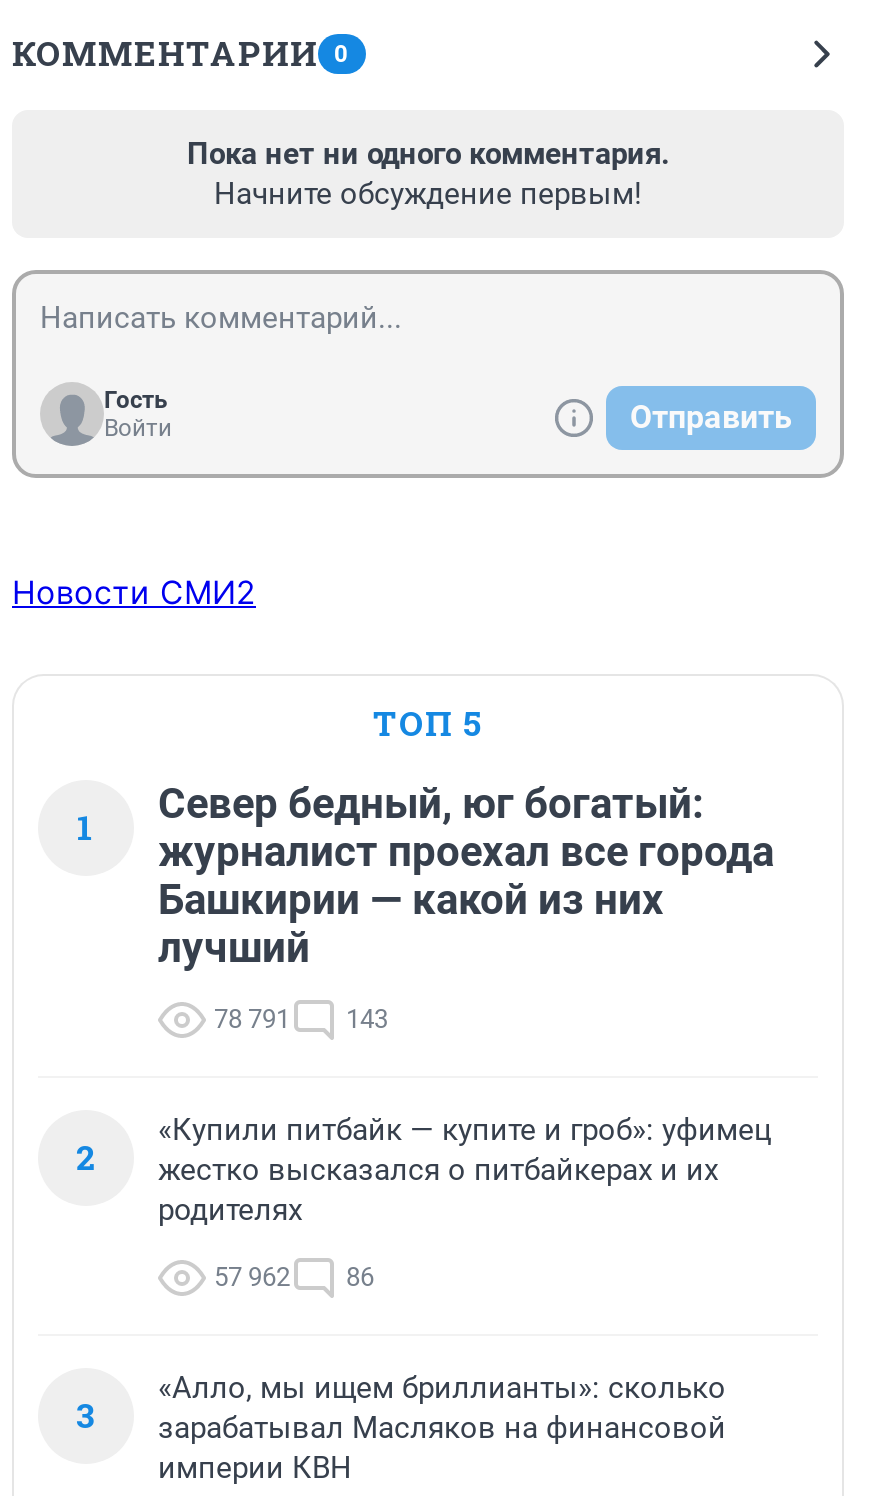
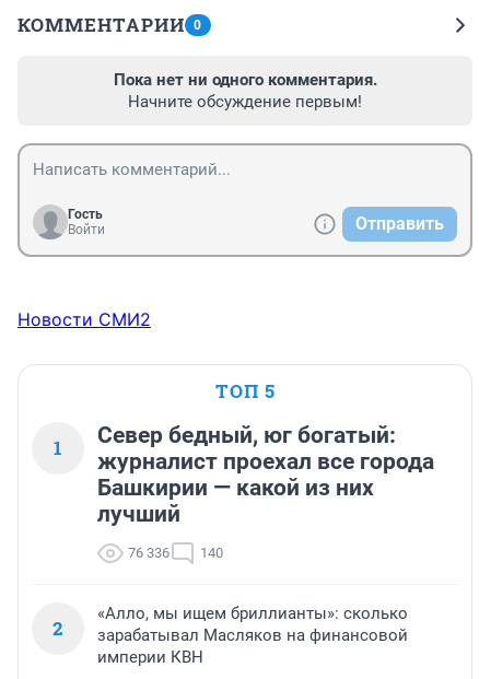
- 78 791
+ 76 336

- 143
+ 140

- «Купили питбайк — купите и гроб»: уфимец
- жестко высказался о питбайкерах и их
- родителях
- 57 962
- 86
- 3
